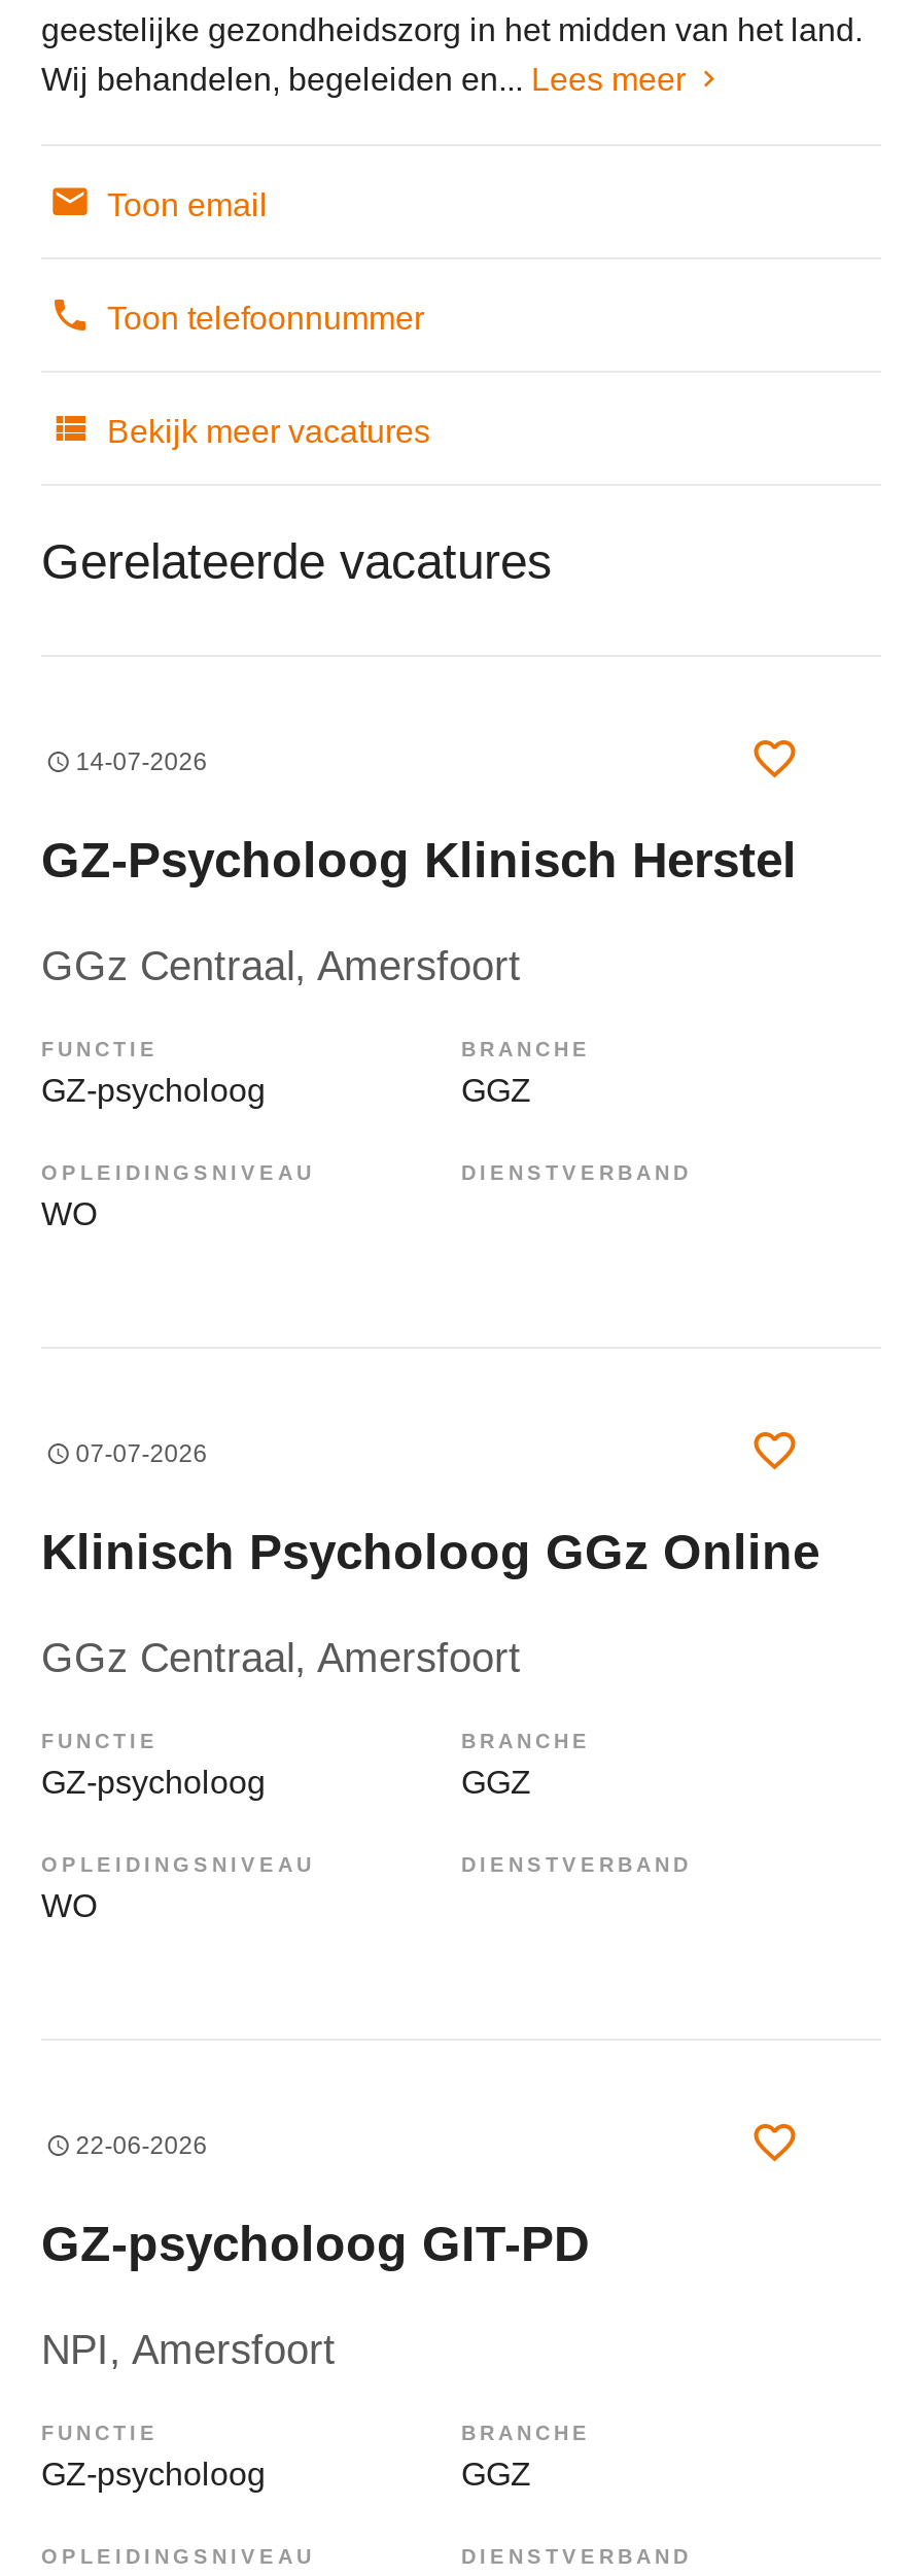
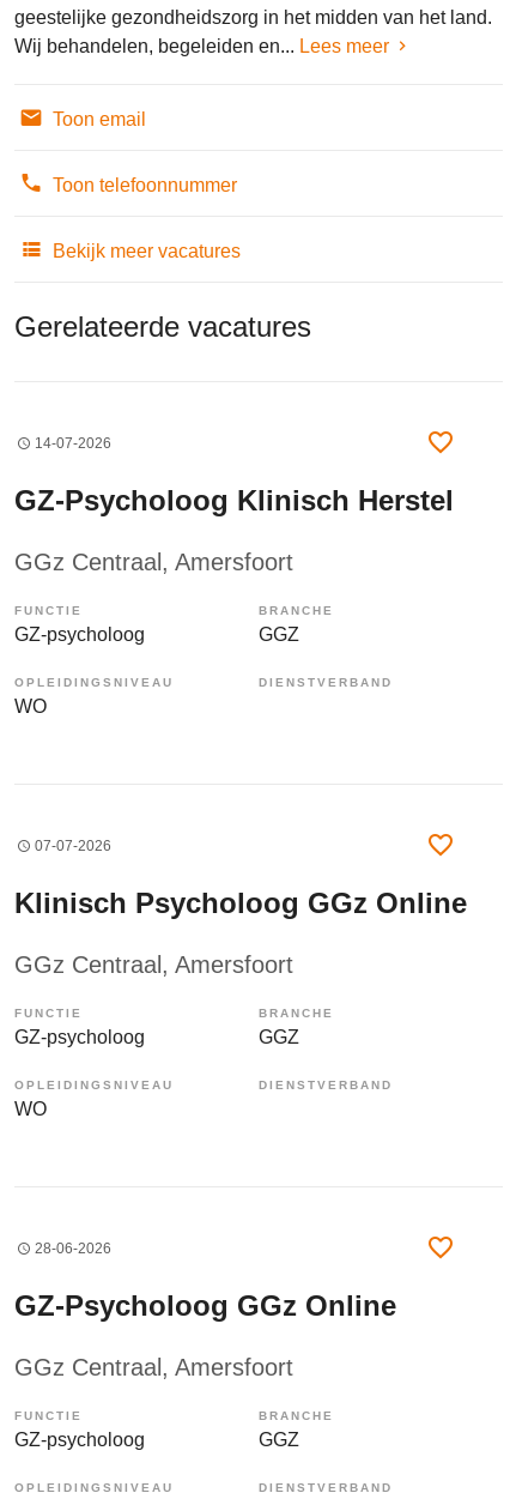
- 22-06-2026
+ 28-06-2026

- GZ-psycholoog GIT-PD
+ GZ-Psycholoog GGz Online

- NPI, Amersfoort
+ GGz Centraal, Amersfoort
